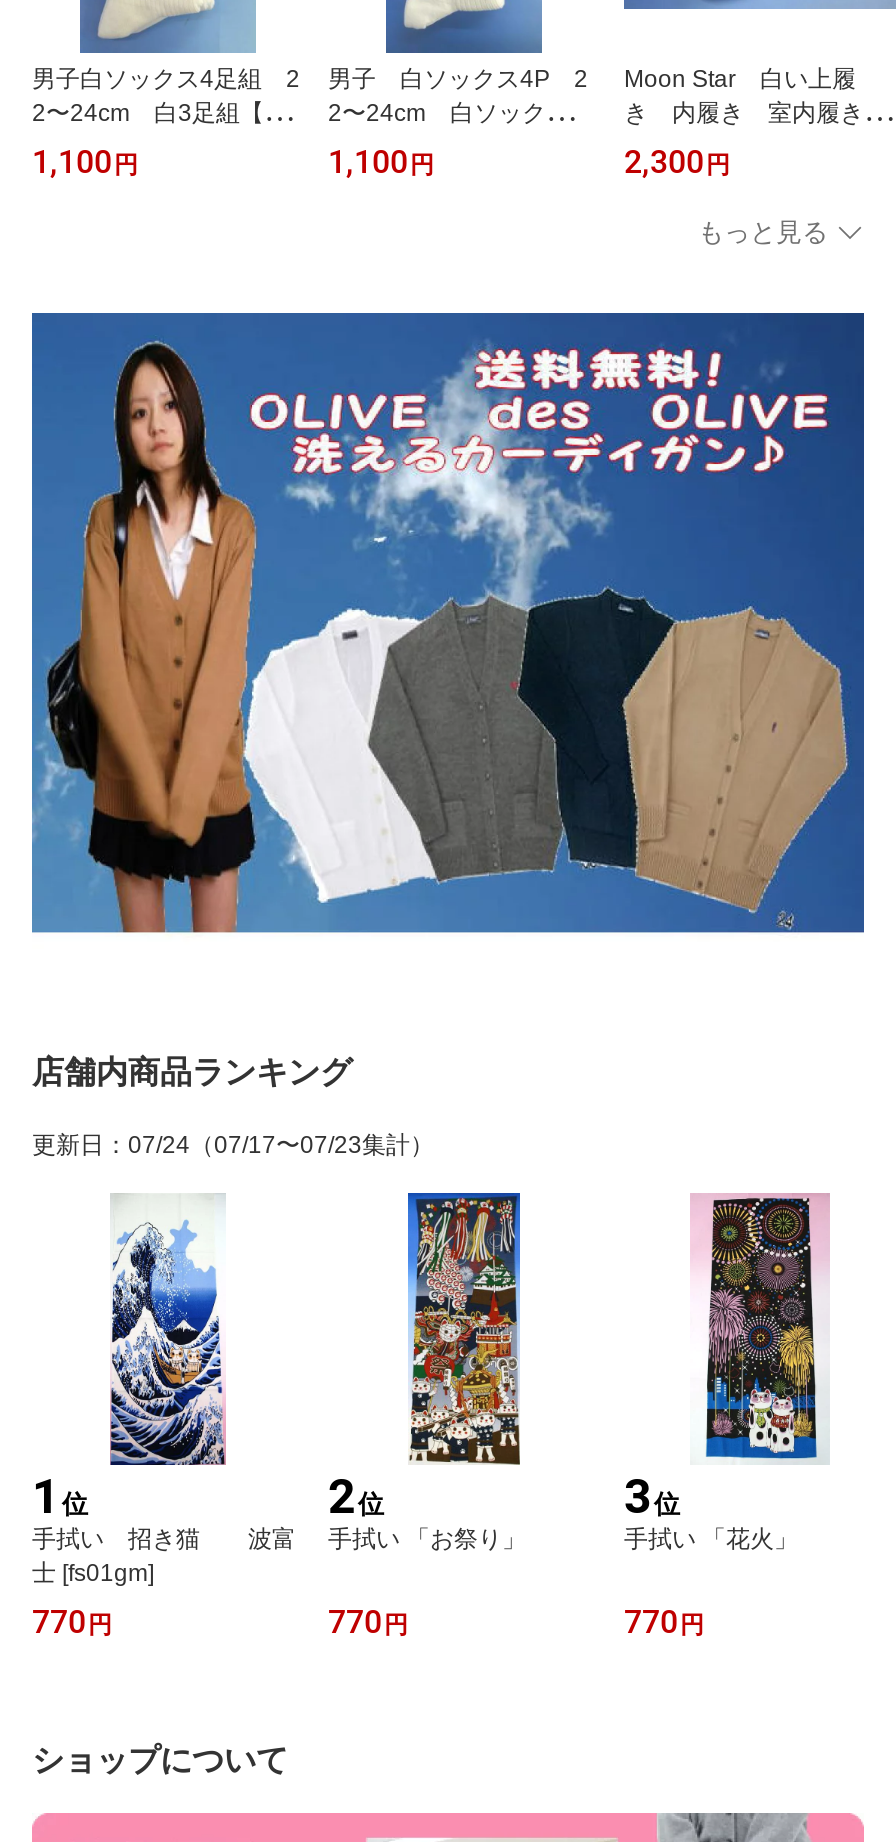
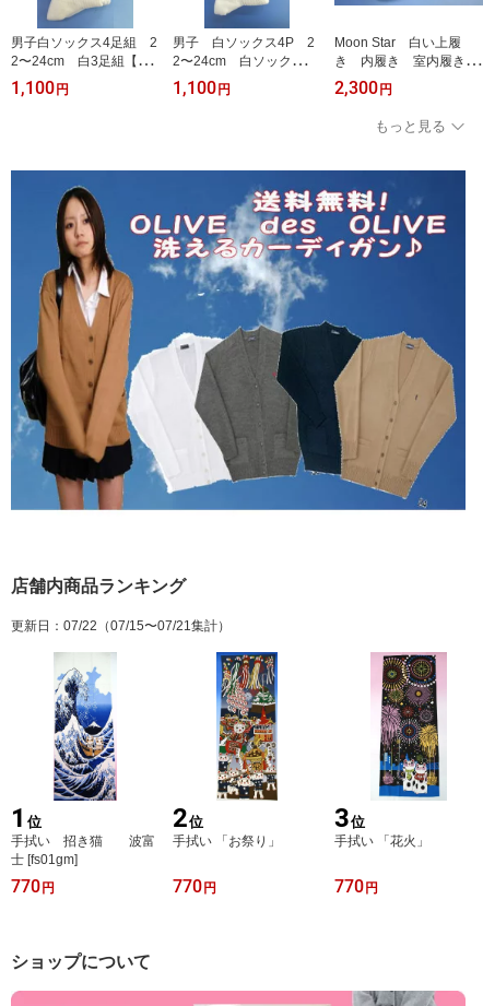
- 更新日：07/24（07/17〜07/23集計）
+ 更新日：07/22（07/15〜07/21集計）
